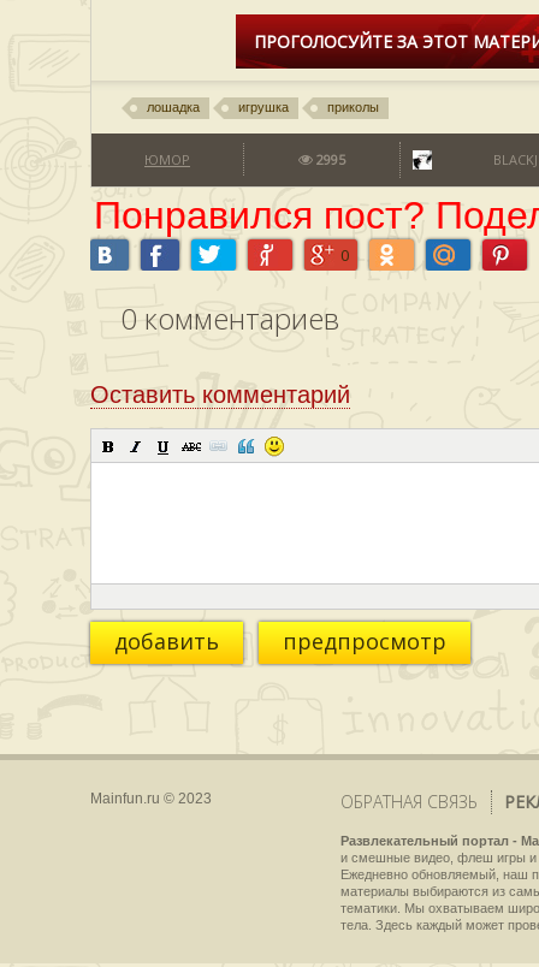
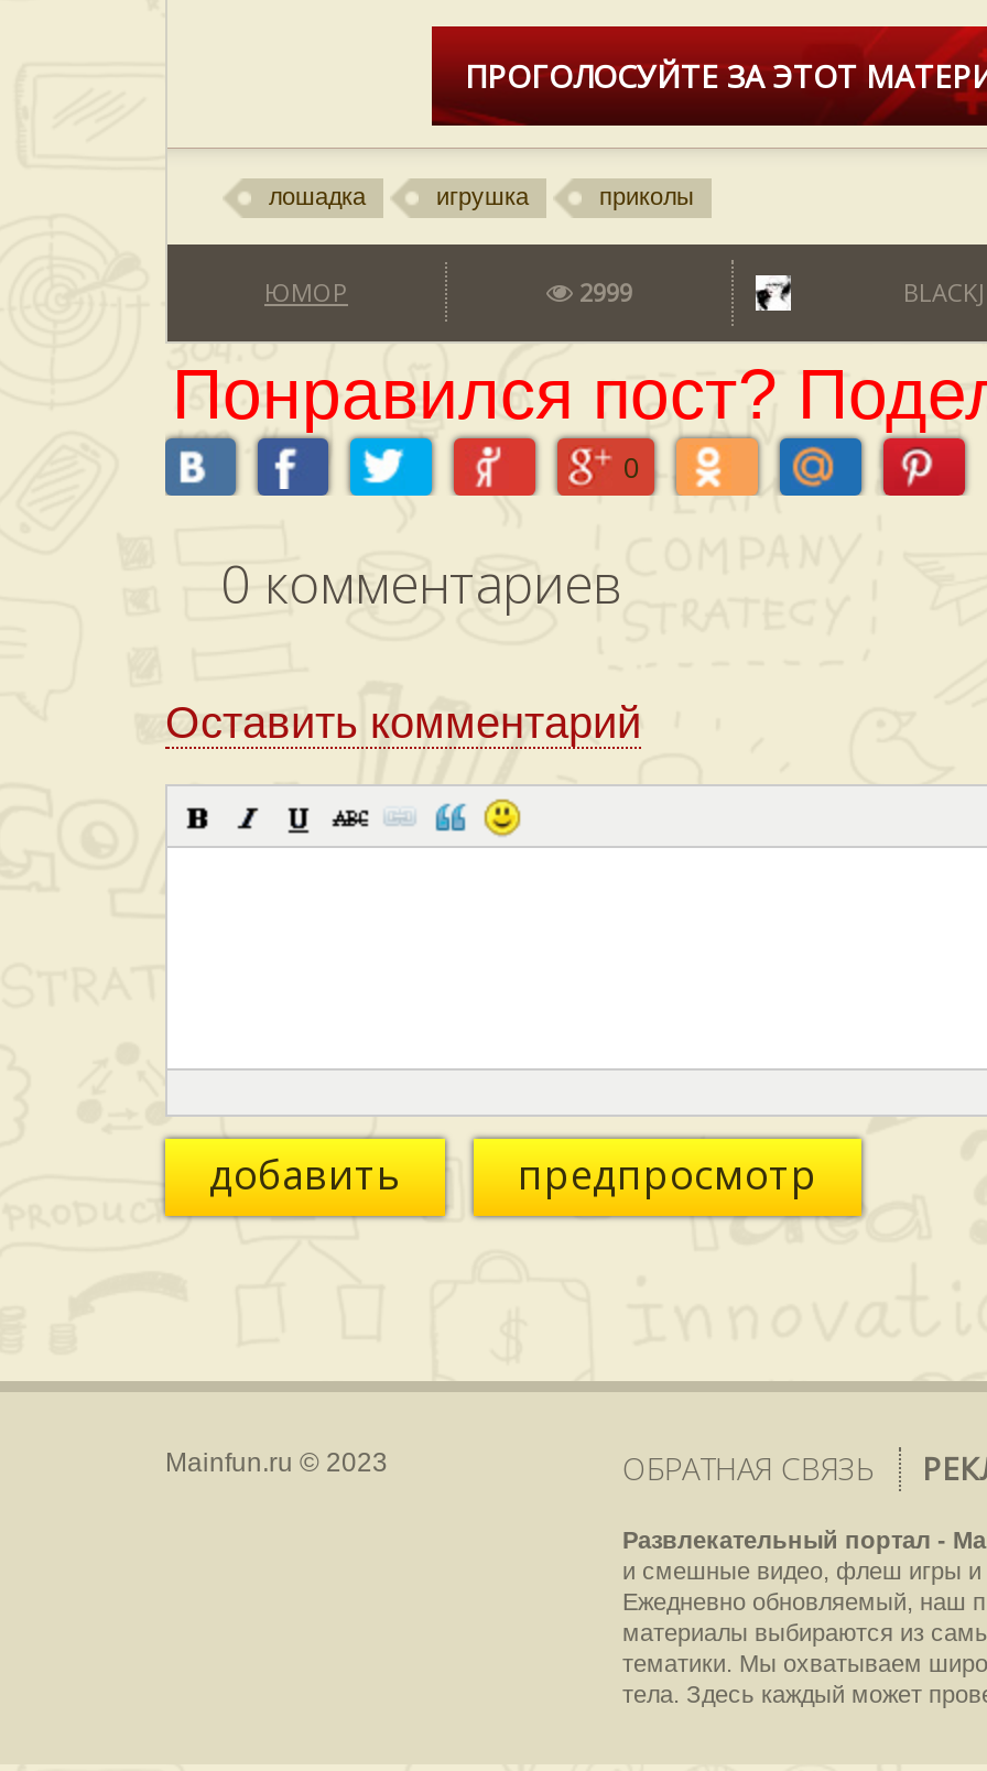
- 2995
+ 2999
